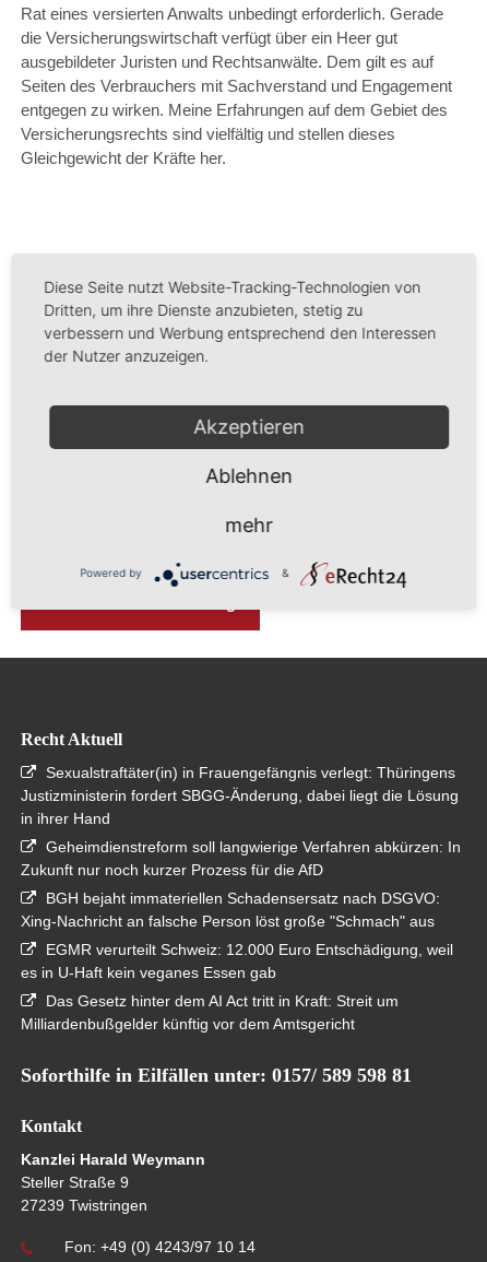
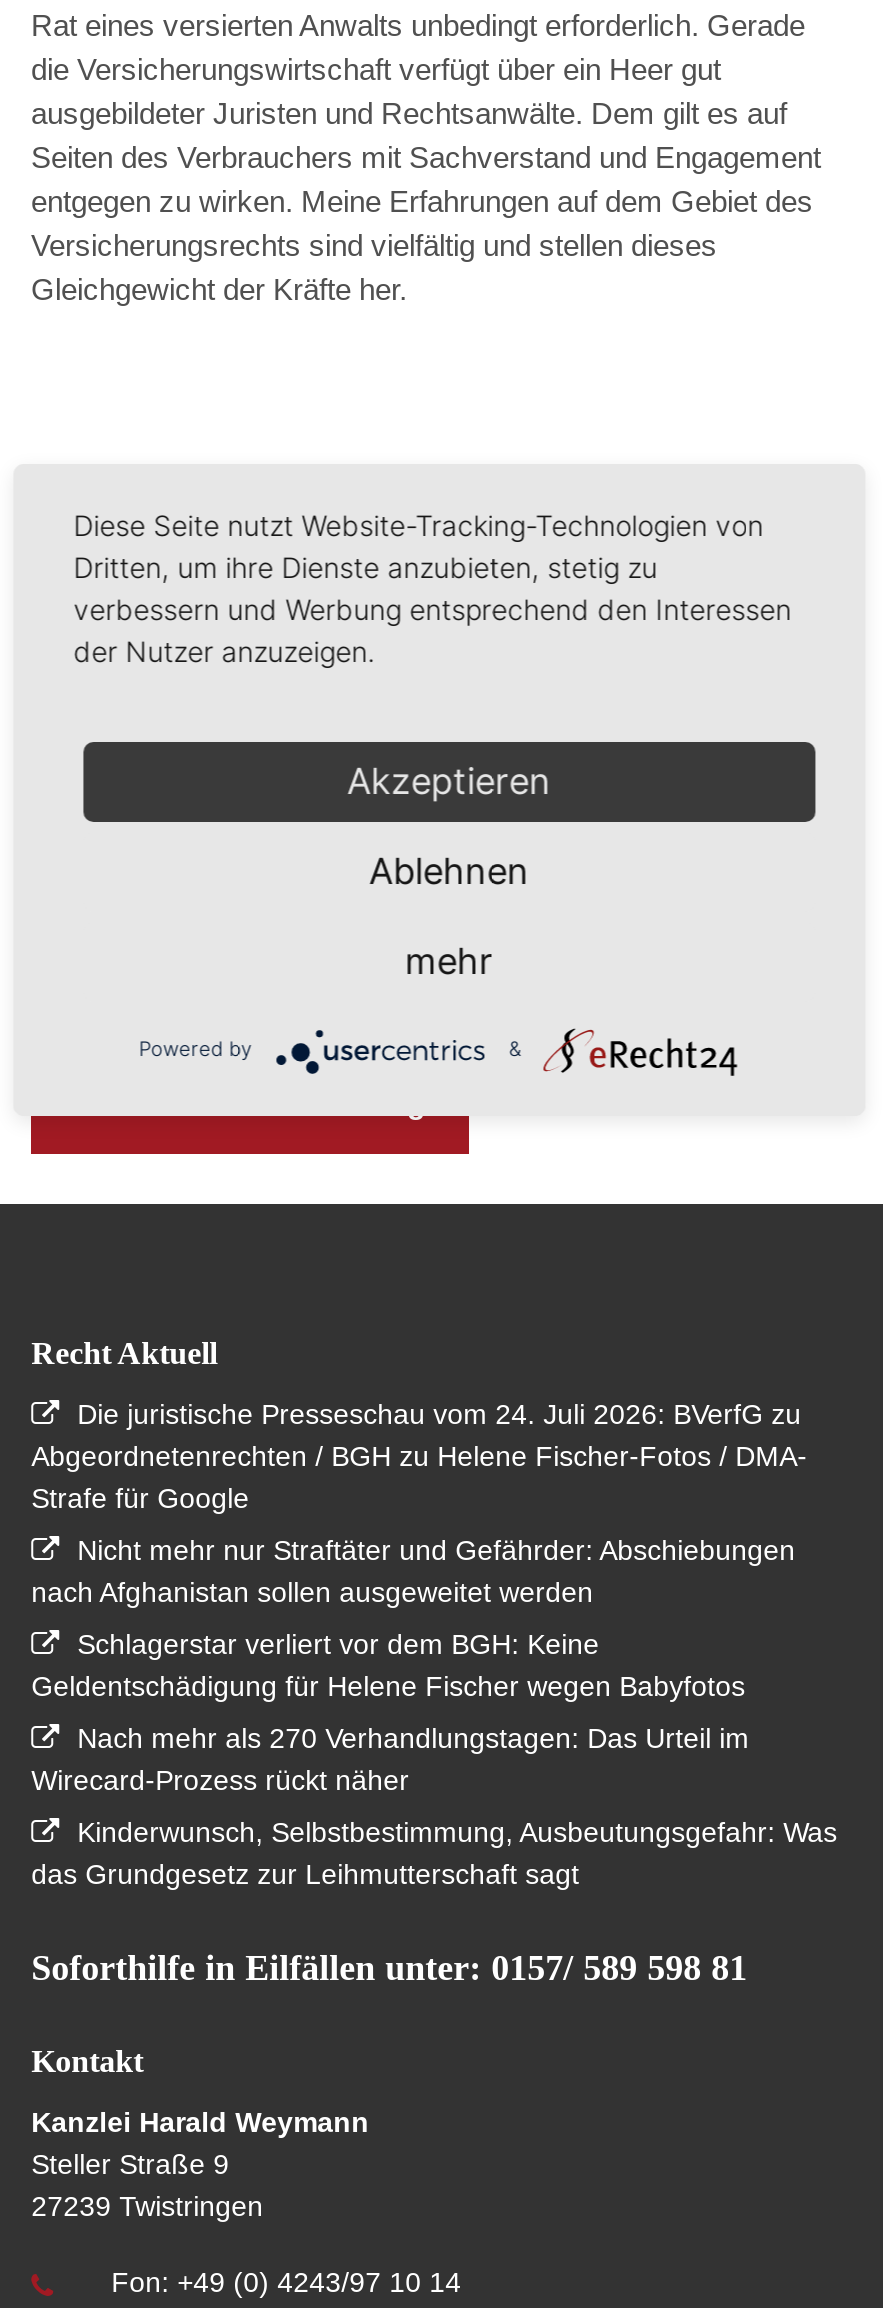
- Sexualstraftäter(in) in Frauengefängnis verlegt: Thüringens
- Justizministerin fordert SBGG-Änderung, dabei liegt die Lösung
- in ihrer Hand
+ Die juristische Presseschau vom 24. Juli 2026: BVerfG zu
+ Abgeordnetenrechten / BGH zu Helene Fischer-Fotos / DMA-
+ Strafe für Google

- Geheimdienstreform soll langwierige Verfahren abkürzen: In
- Zukunft nur noch kurzer Prozess für die AfD
+ Nicht mehr nur Straftäter und Gefährder: Abschiebungen
+ nach Afghanistan sollen ausgeweitet werden

- BGH bejaht immateriellen Schadensersatz nach DSGVO:
- Xing-Nachricht an falsche Person löst große "Schmach" aus
+ Schlagerstar verliert vor dem BGH: Keine
+ Geldentschädigung für Helene Fischer wegen Babyfotos

- EGMR verurteilt Schweiz: 12.000 Euro Entschädigung, weil
- es in U-Haft kein veganes Essen gab
+ Nach mehr als 270 Verhandlungstagen: Das Urteil im
+ Wirecard-Prozess rückt näher

- Das Gesetz hinter dem AI Act tritt in Kraft: Streit um
- Milliardenbußgelder künftig vor dem Amtsgericht
+ Kinderwunsch, Selbstbestimmung, Ausbeutungsgefahr: Was
+ das Grundgesetz zur Leihmutterschaft sagt
